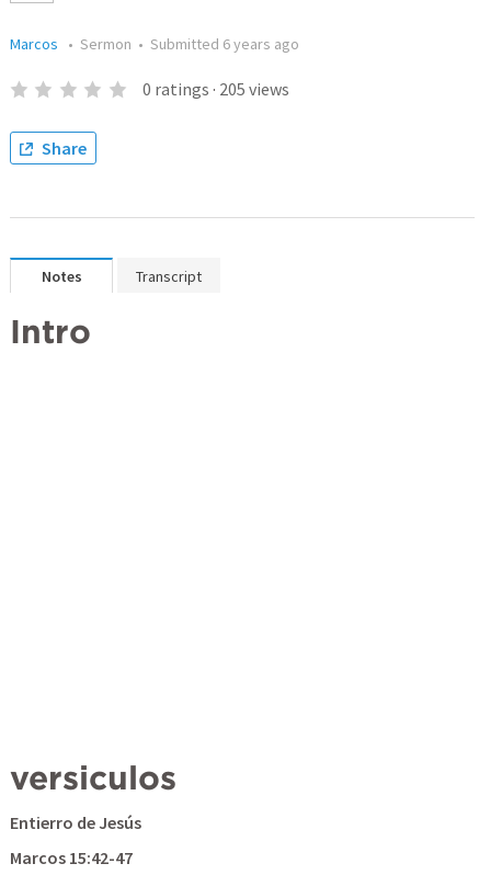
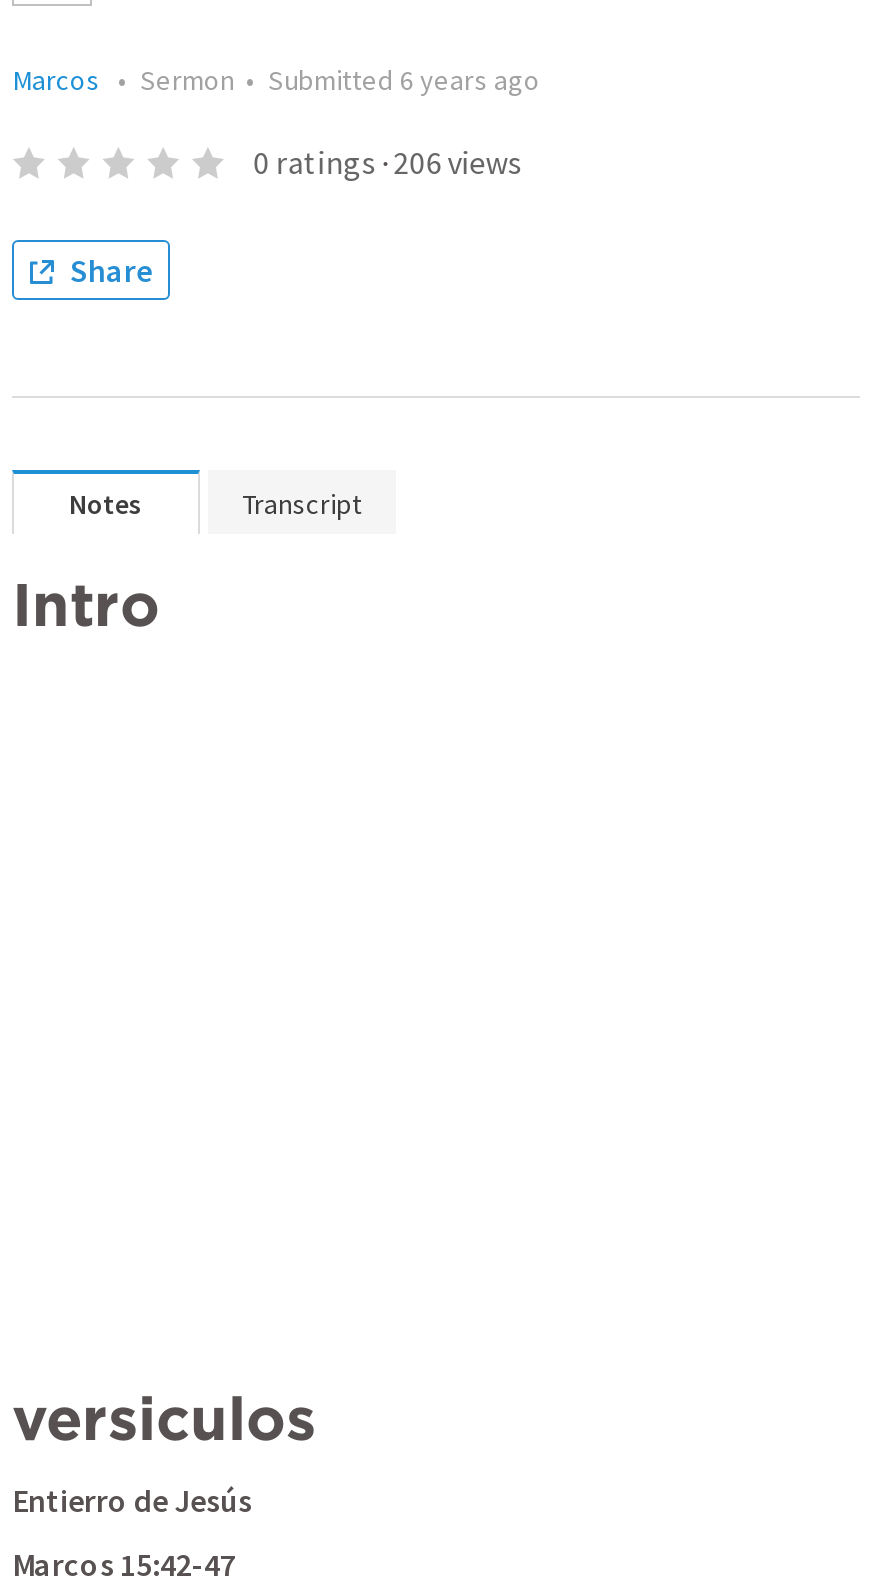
- 0 ratings · 205 views
+ 0 ratings · 206 views
